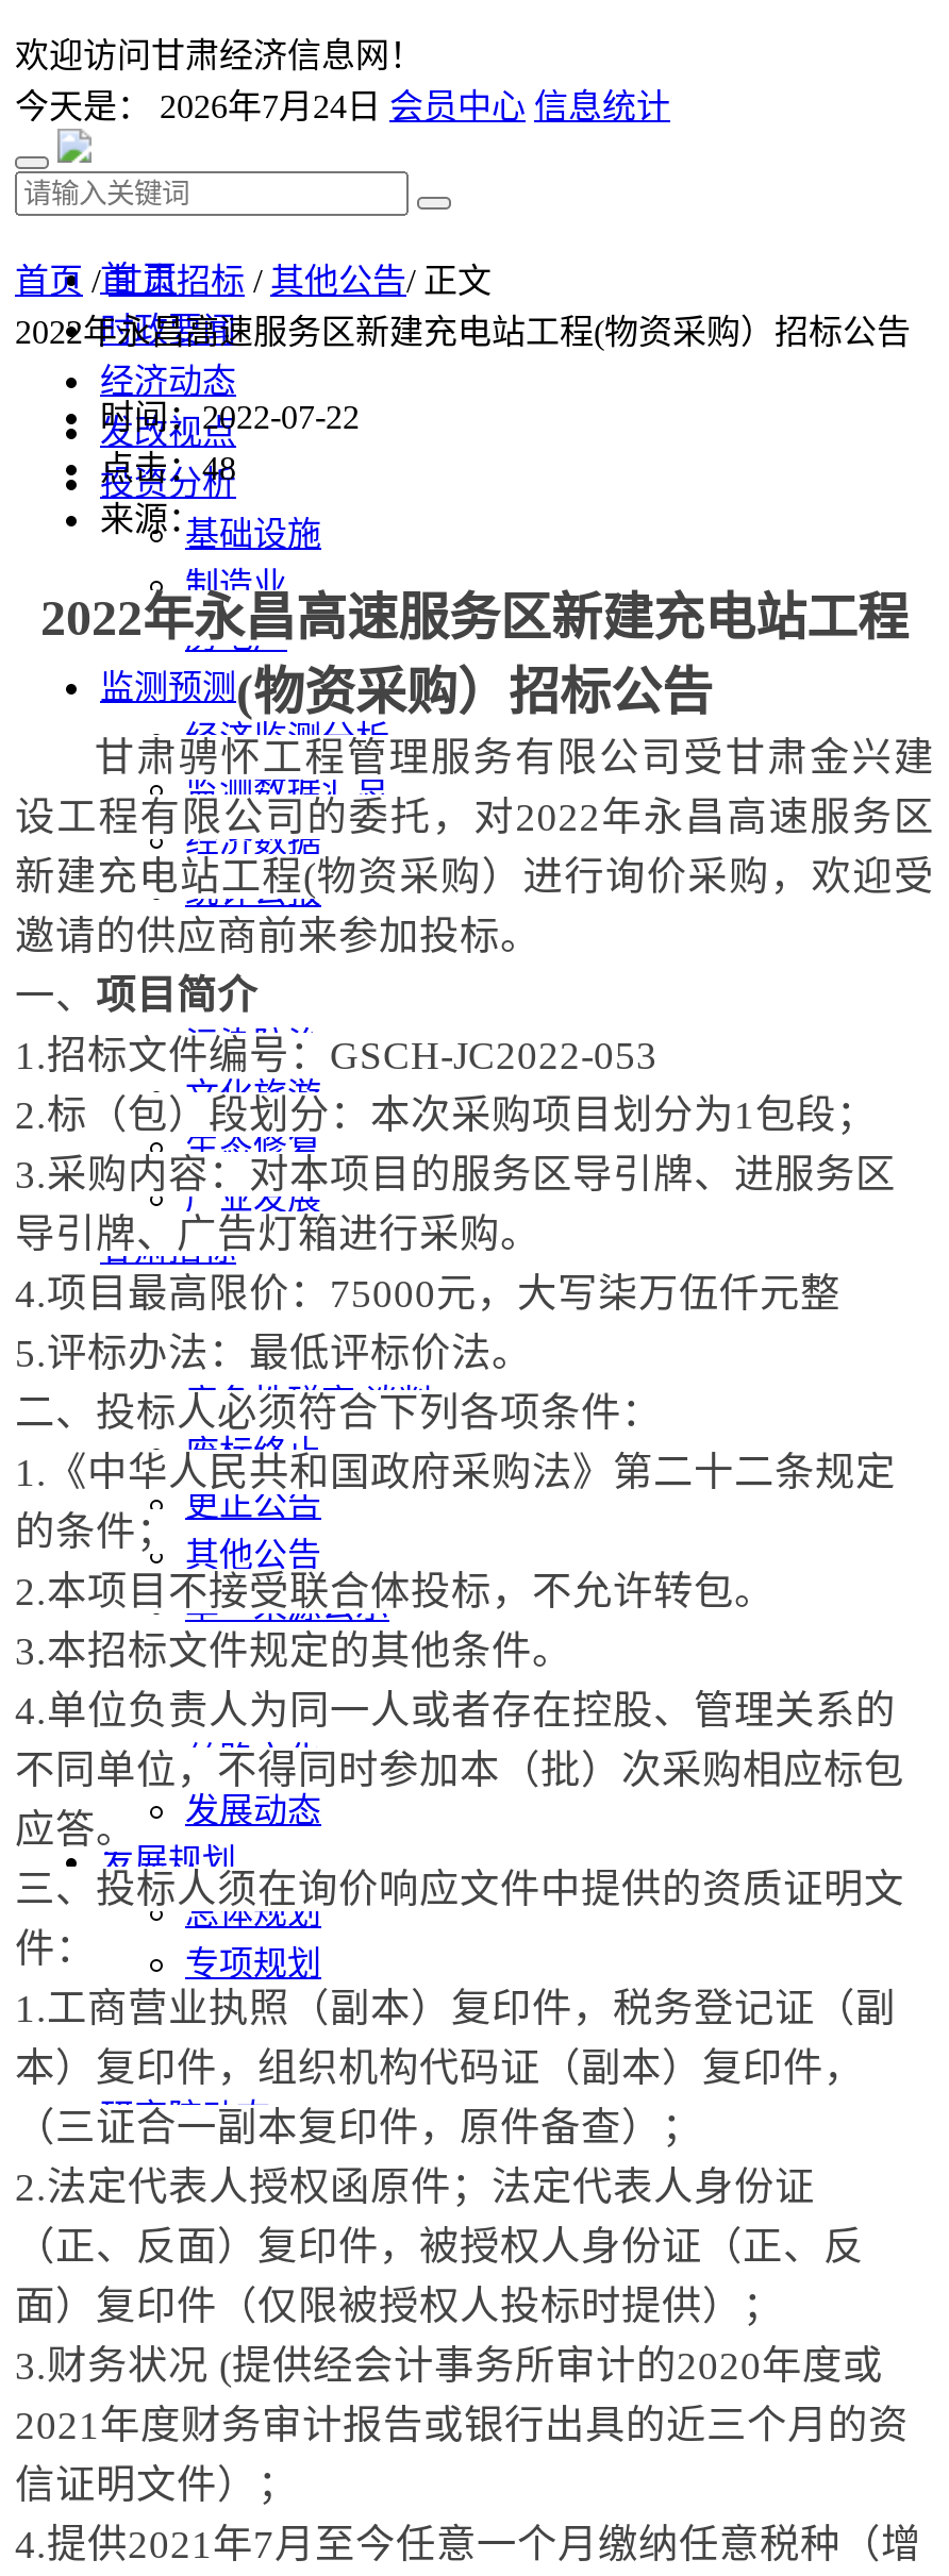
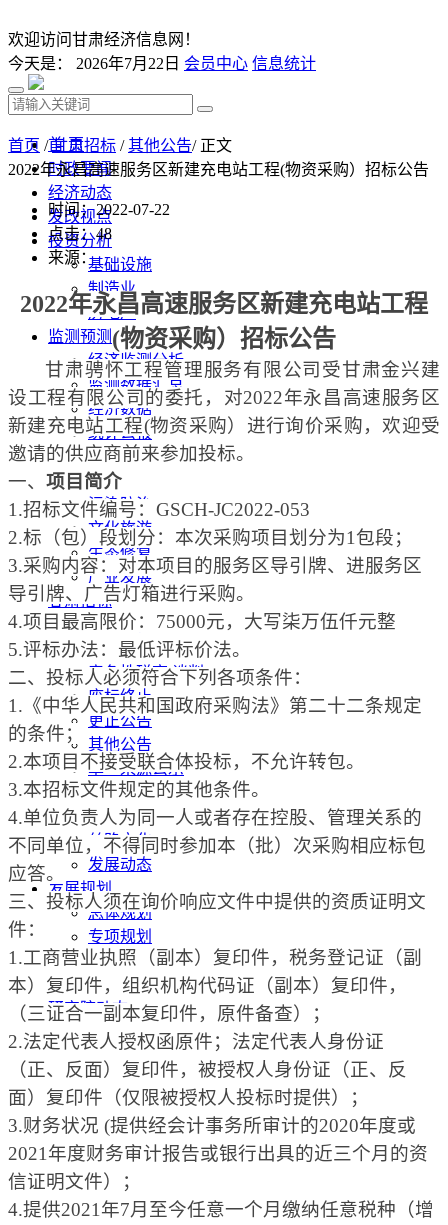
- 今天是：2026年7月24日会员中心 信息统计
+ 今天是：2026年7月22日会员中心 信息统计
